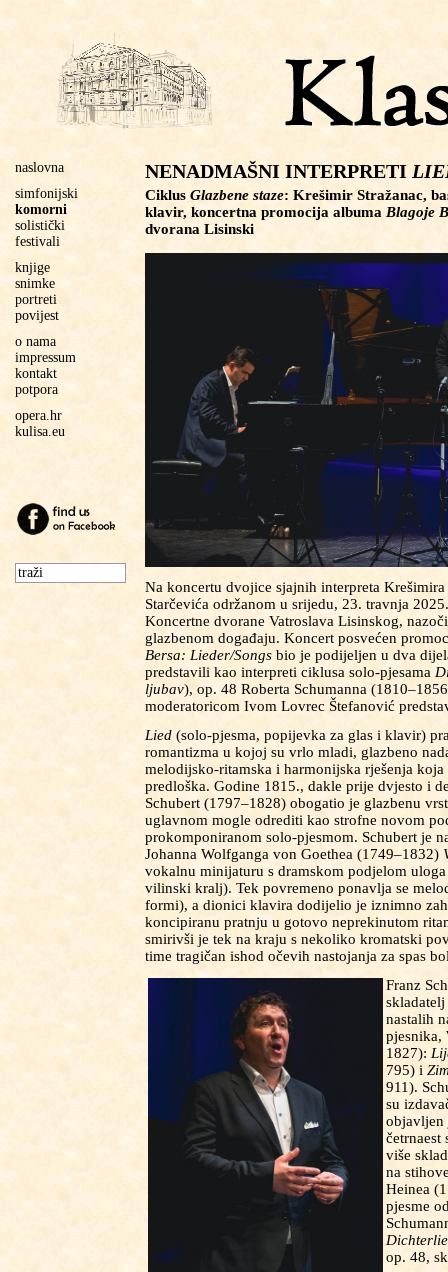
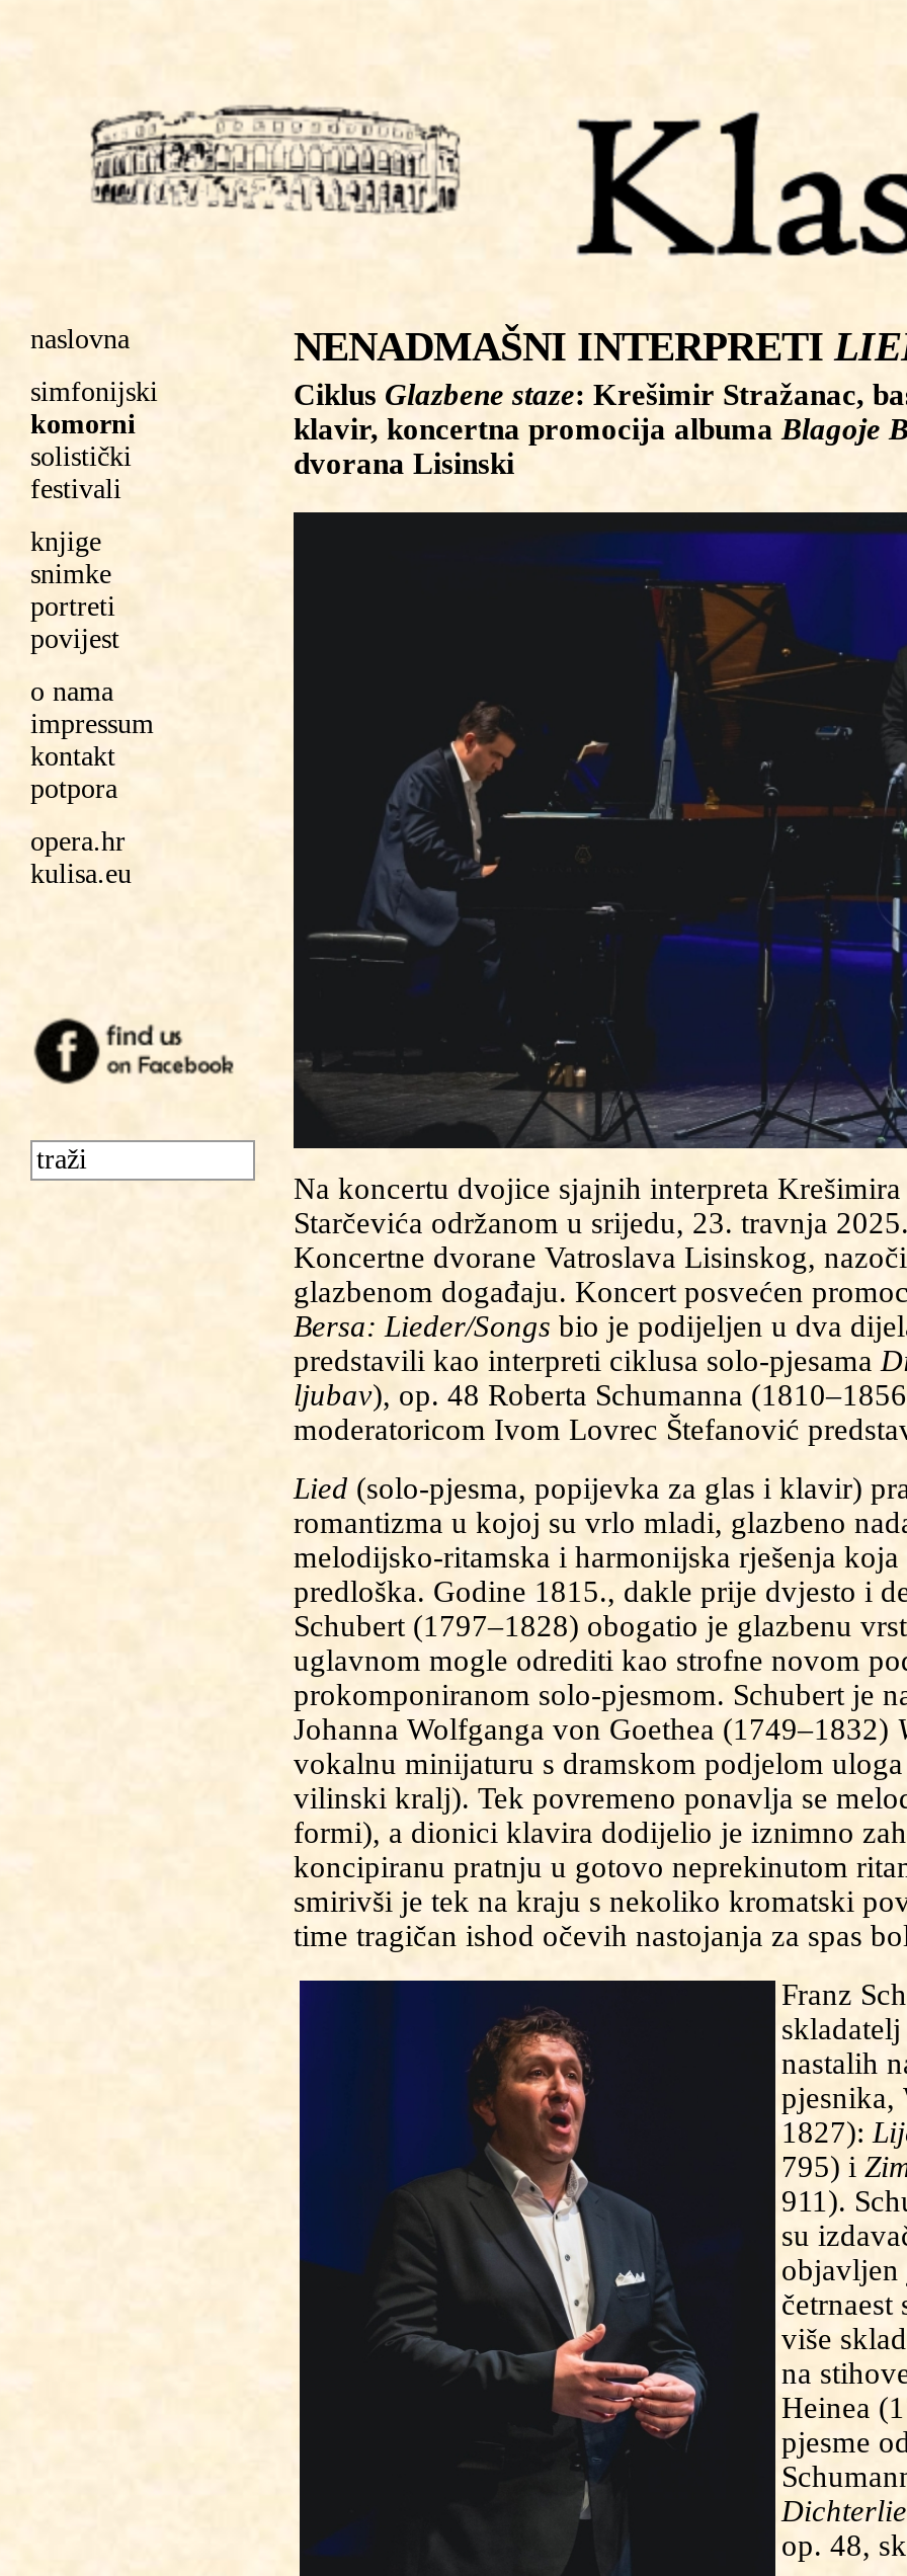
- [image]
+ [image]
